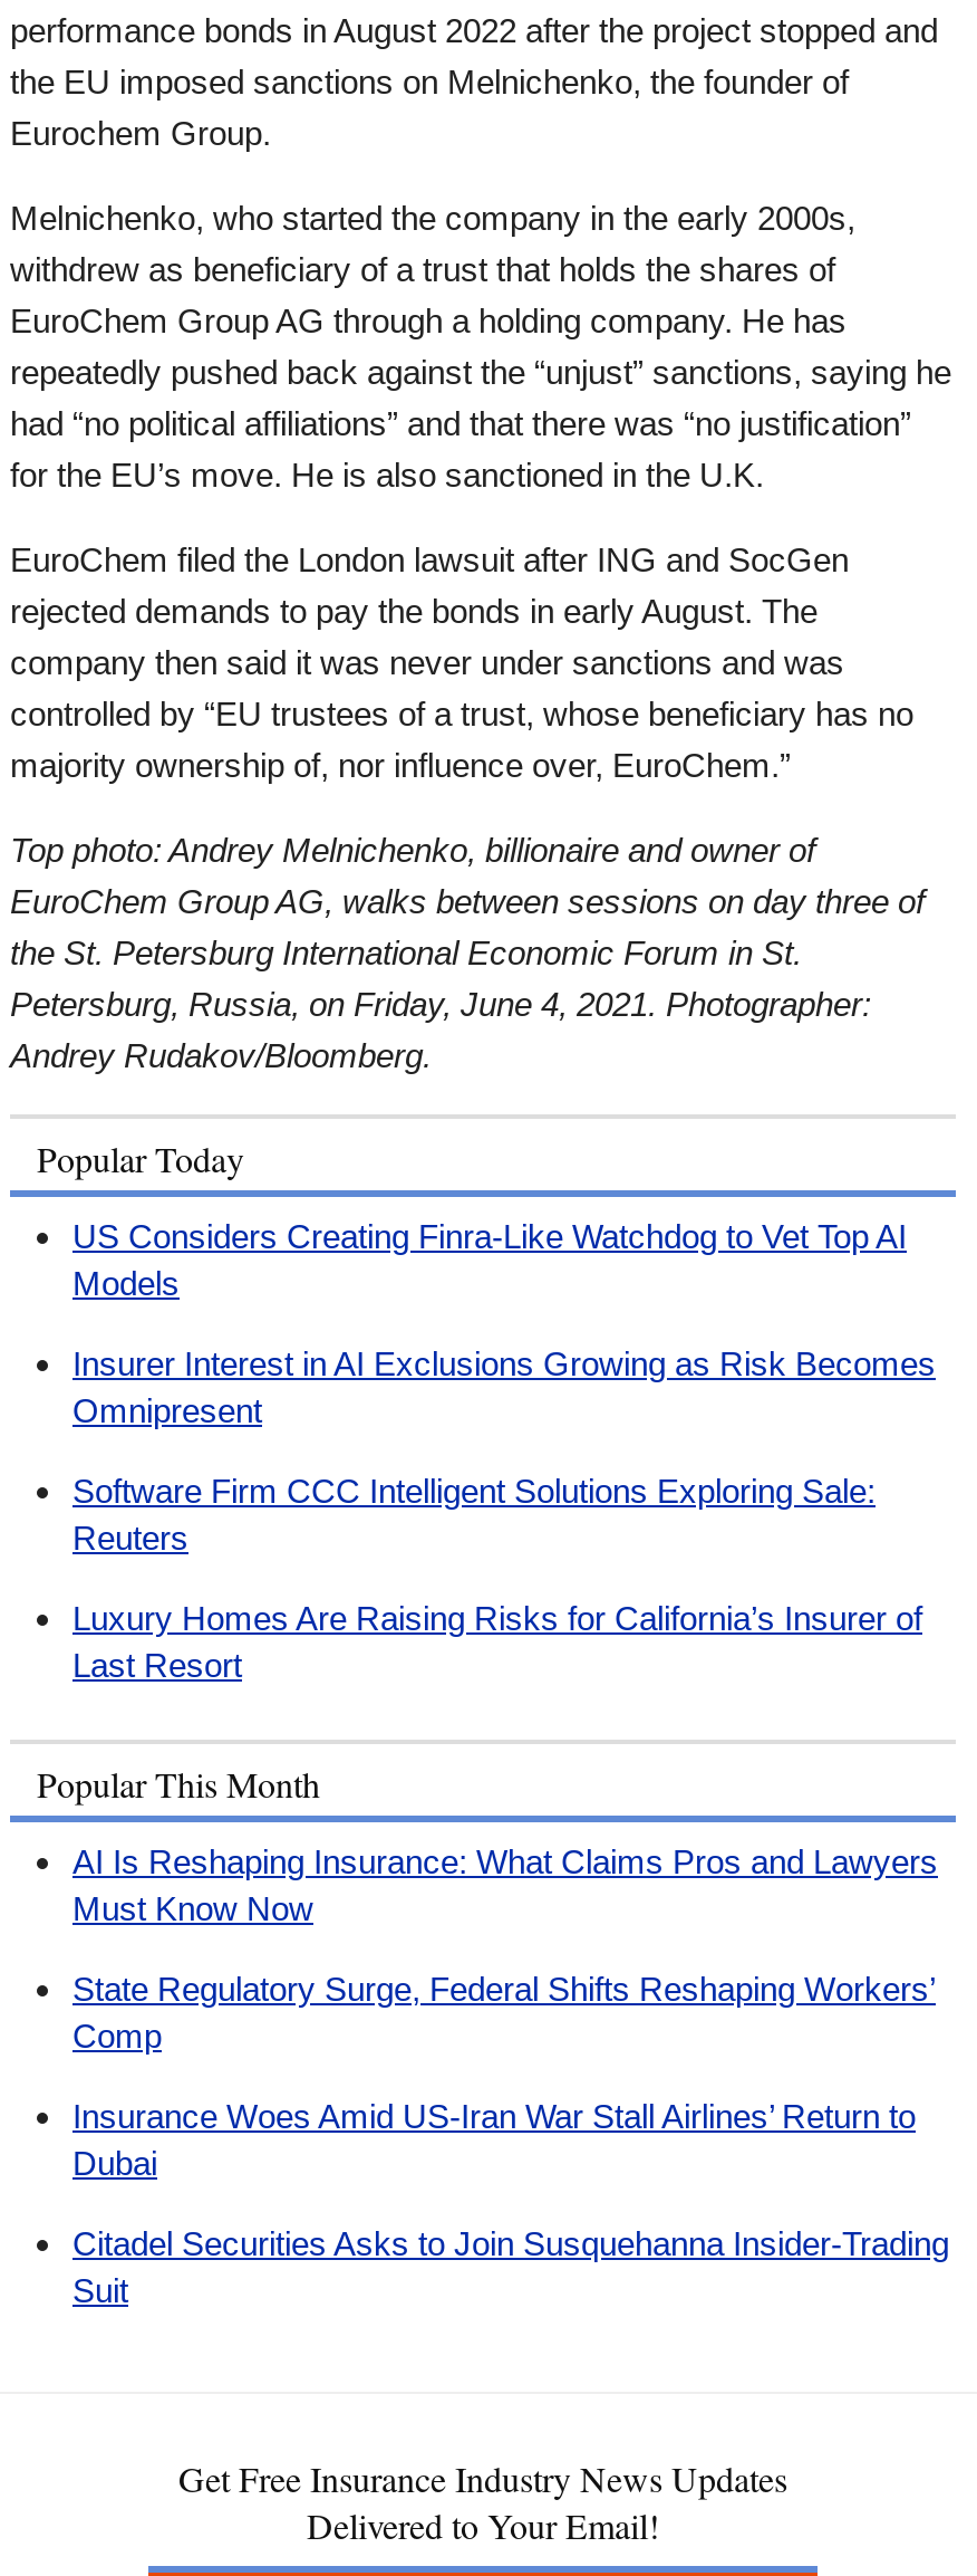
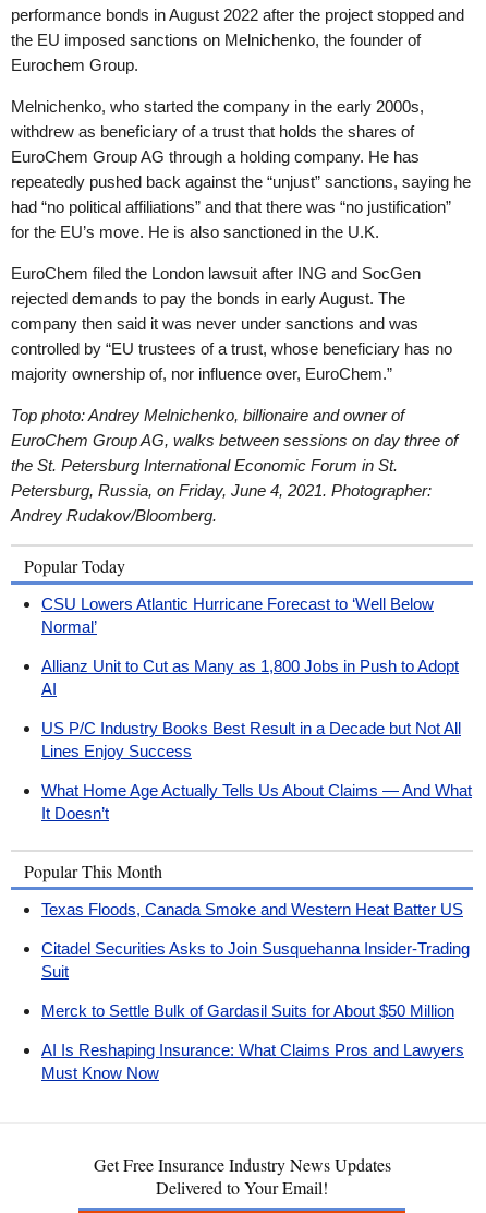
- US Considers Creating Finra-Like Watchdog to Vet Top AI
- Models
+ CSU Lowers Atlantic Hurricane Forecast to ‘Well Below
+ Normal’

- Insurer Interest in AI Exclusions Growing as Risk Becomes
- Omnipresent
+ Allianz Unit to Cut as Many as 1,800 Jobs in Push to Adopt
+ AI

- Software Firm CCC Intelligent Solutions Exploring Sale:
- Reuters
+ US P/C Industry Books Best Result in a Decade but Not All
+ Lines Enjoy Success

- Luxury Homes Are Raising Risks for California’s Insurer of
- Last Resort
+ What Home Age Actually Tells Us About Claims — And What
+ It Doesn’t

moved down: AI Is Reshaping Insurance: What Claims Pros and Lawyers | Must Know Now

- State Regulatory Surge, Federal Shifts Reshaping Workers’
- Comp
- Insurance Woes Amid US-Iran War Stall Airlines’ Return to
- Dubai
+ Texas Floods, Canada Smoke and Western Heat Batter US

moved up: Citadel Securities Asks to Join Susquehanna Insider-Trading | Suit

+ Merck to Settle Bulk of Gardasil Suits for About $50 Million
